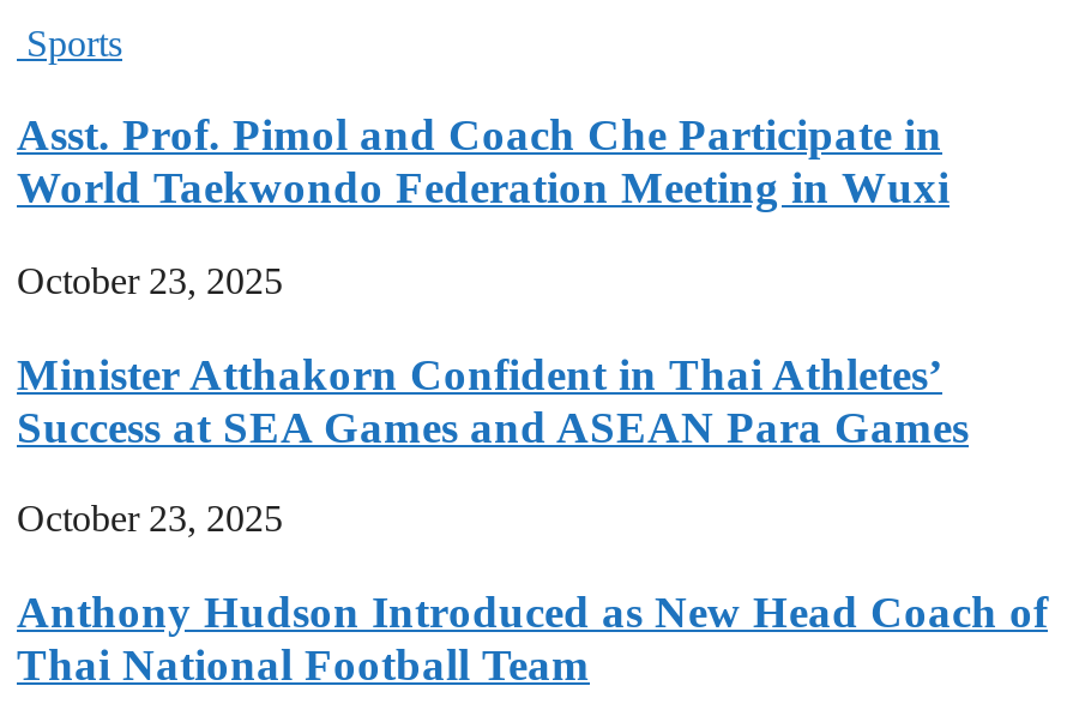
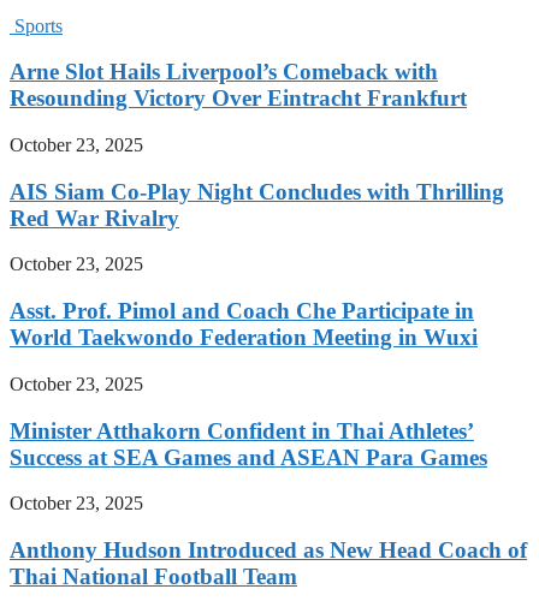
+ Arne Slot Hails Liverpool’s Comeback with
+ Resounding Victory Over Eintracht Frankfurt
+ October 23, 2025
+ AIS Siam Co-Play Night Concludes with Thrilling
+ Red War Rivalry
+ October 23, 2025
